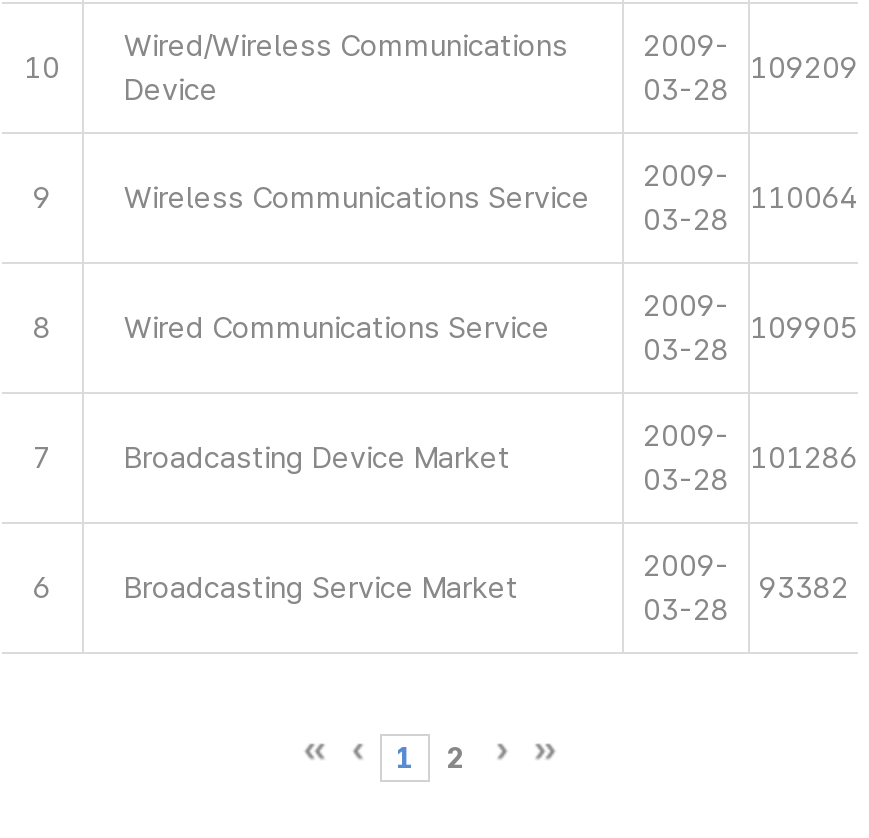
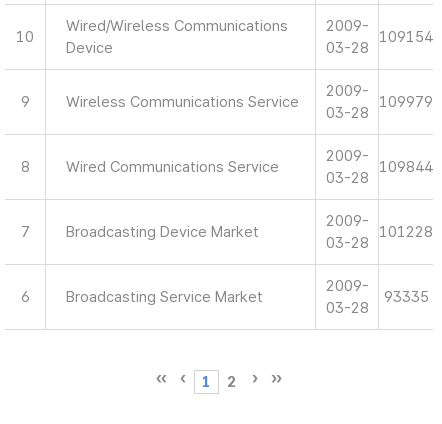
- 109209
+ 109154

- 110064
+ 109979

- 109905
+ 109844

- 101286
+ 101228

- 93382
+ 93335
